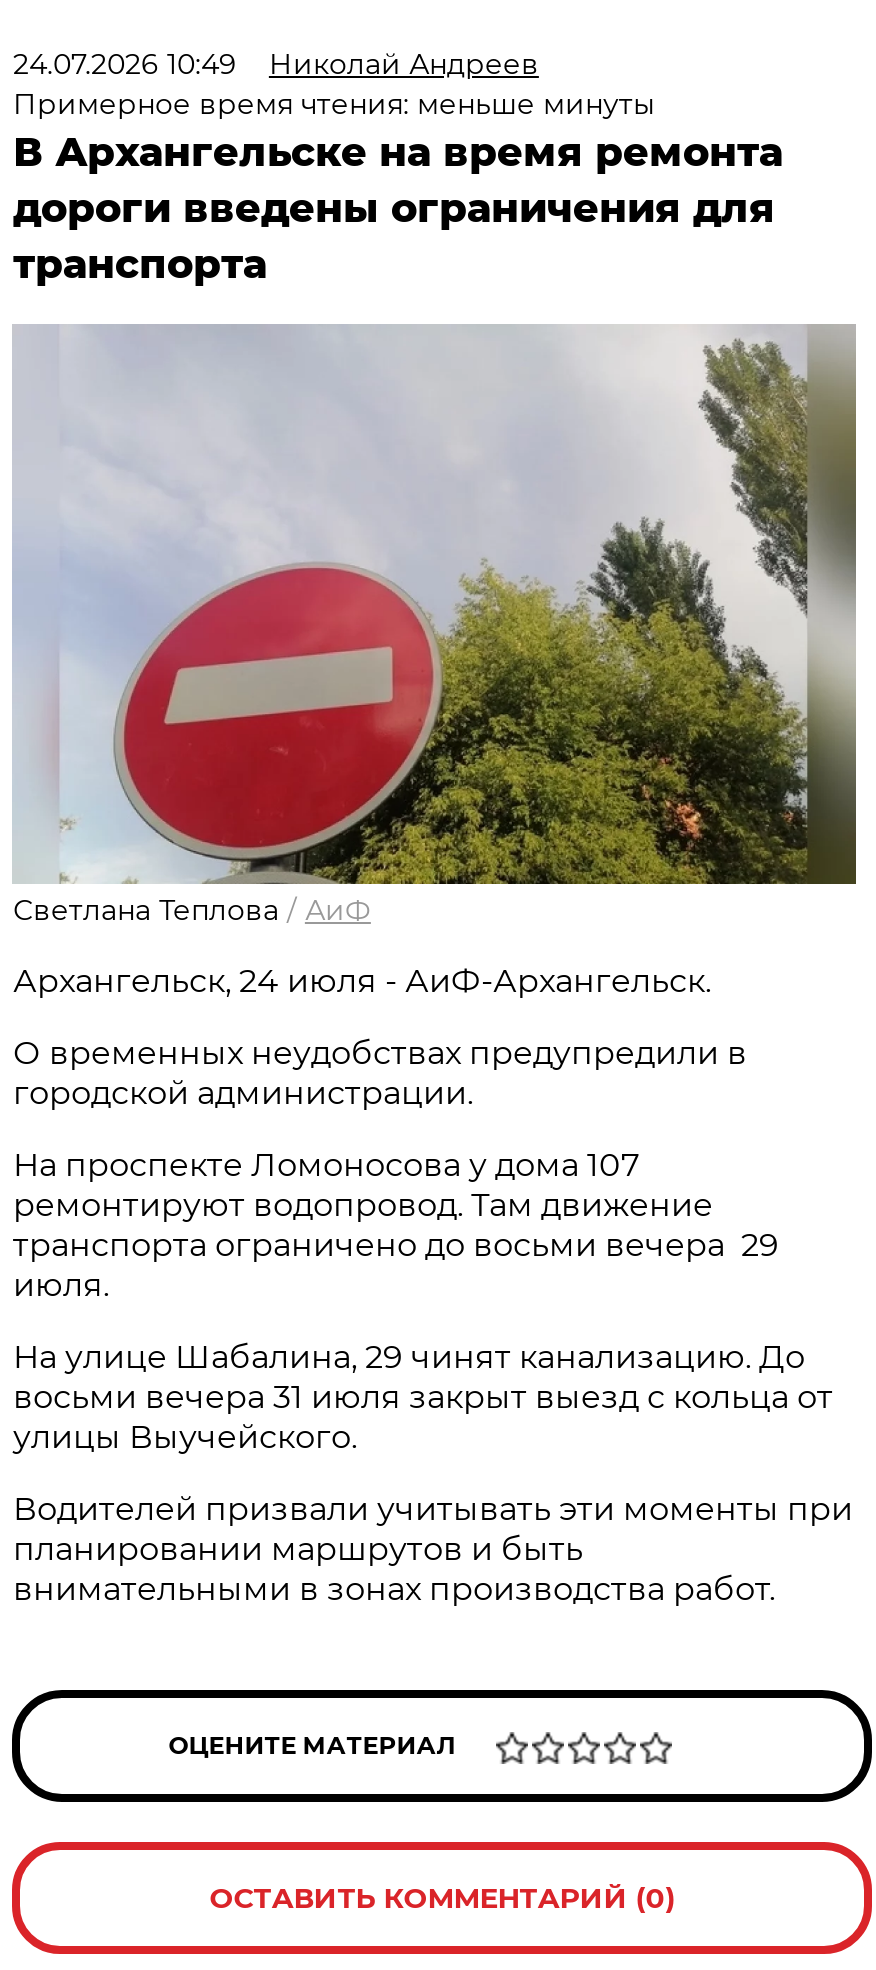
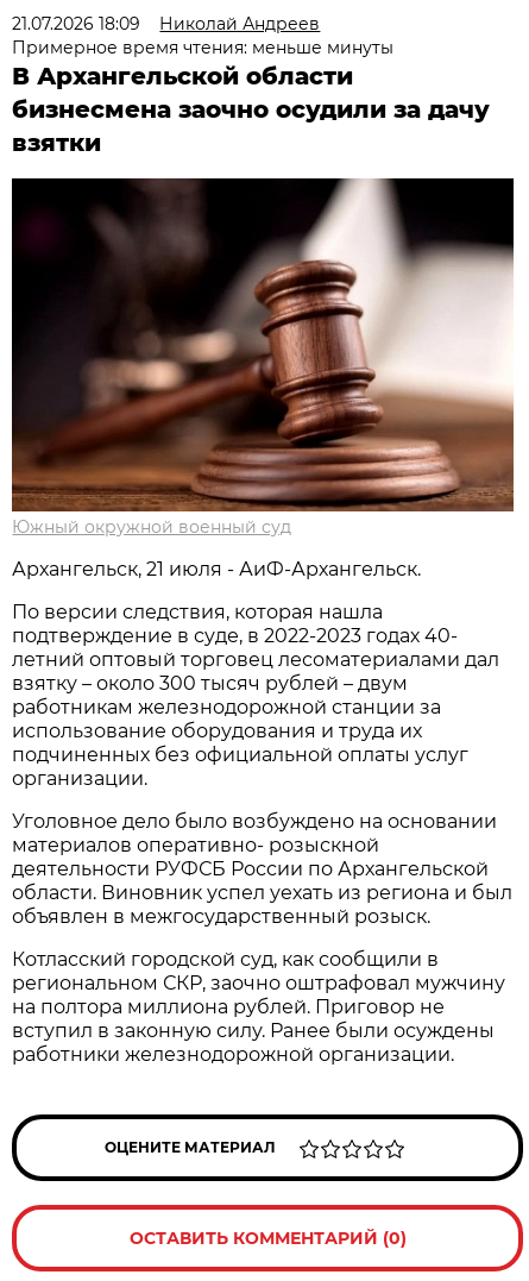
- 24.07.2026 10:49 Николай Андреев
+ 21.07.2026 18:09 Николай Андреев

- В Архангельске на время ремонта
- дороги введены ограничения для
- транспорта
+ В Архангельской области
+ бизнесмена заочно осудили за дачу
+ взятки

- [image]
- Светлана Теплова / АиФ
- Архангельск, 24 июля - АиФ-Архангельск.
- О временных неудобствах предупредили в
- городской администрации.
- На проспекте Ломоносова у дома 107
- ремонтируют водопровод. Там движение
- транспорта ограничено до восьми вечера 29
- июля.
- На улице Шабалина, 29 чинят канализацию. До
- восьми вечера 31 июля закрыт выезд с кольца от
- улицы Выучейского.
- Водителей призвали учитывать эти моменты при
- планировании маршрутов и быть
- внимательными в зонах производства работ.
+ [image]
+ Южный окружной военный суд
+ Архангельск, 21 июля - АиФ-Архангельск.
+ По версии следствия, которая нашла
+ подтверждение в суде, в 2022-2023 годах 40-
+ летний оптовый торговец лесоматериалами дал
+ взятку – около 300 тысяч рублей – двум
+ работникам железнодорожной станции за
+ использование оборудования и труда их
+ подчиненных без официальной оплаты услуг
+ организации.
+ Уголовное дело было возбуждено на основании
+ материалов оперативно- розыскной
+ деятельности РУФСБ России по Архангельской
+ области. Виновник успел уехать из региона и был
+ объявлен в межгосударственный розыск.
+ Котласский городской суд, как сообщили в
+ региональном СКР, заочно оштрафовал мужчину
+ на полтора миллиона рублей. Приговор не
+ вступил в законную силу. Ранее были осуждены
+ работники железнодорожной организации.
